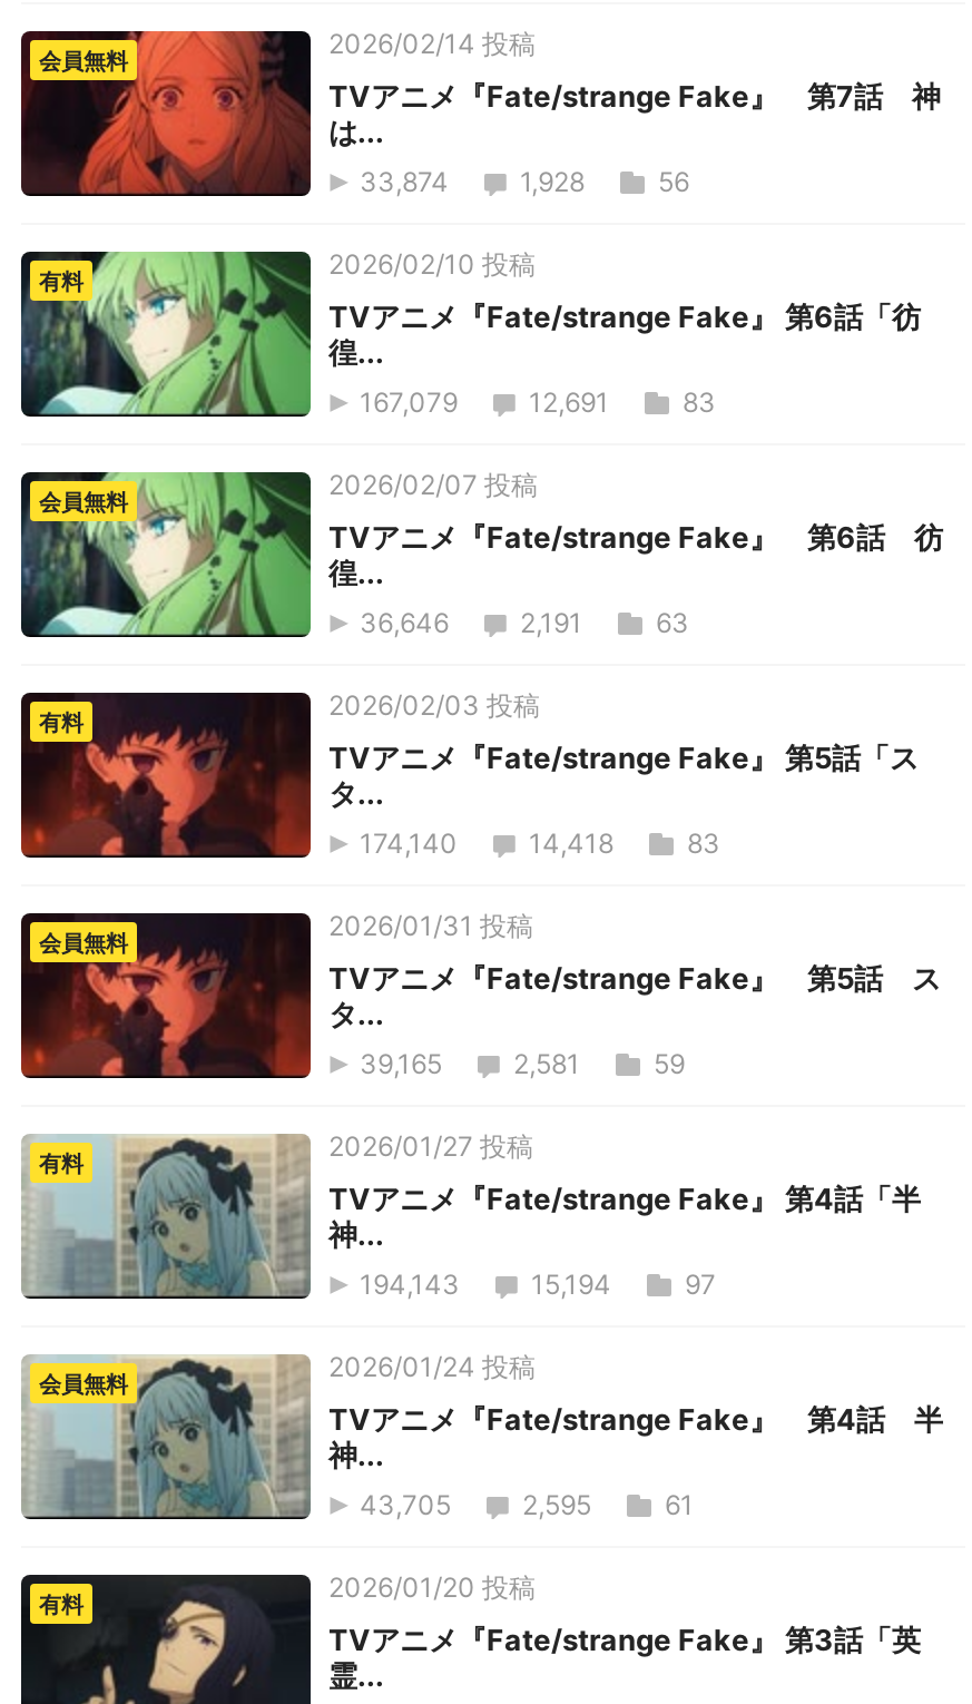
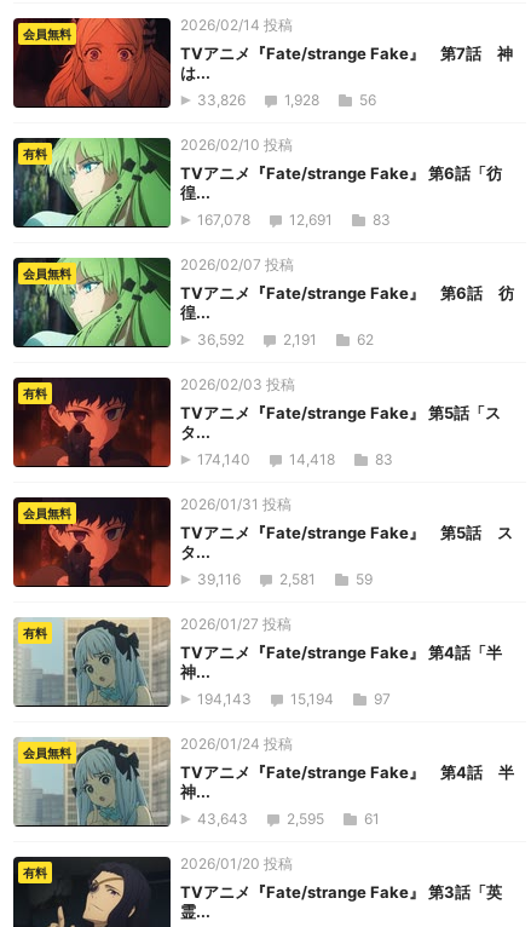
- 33,874
+ 33,826

- 167,079
+ 167,078

- 36,646
+ 36,592

- 63
+ 62

- 39,165
+ 39,116

- 43,705
+ 43,643
